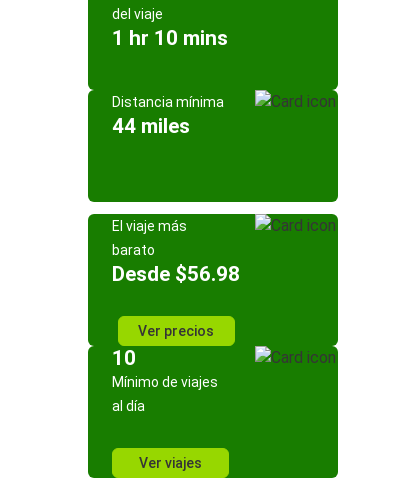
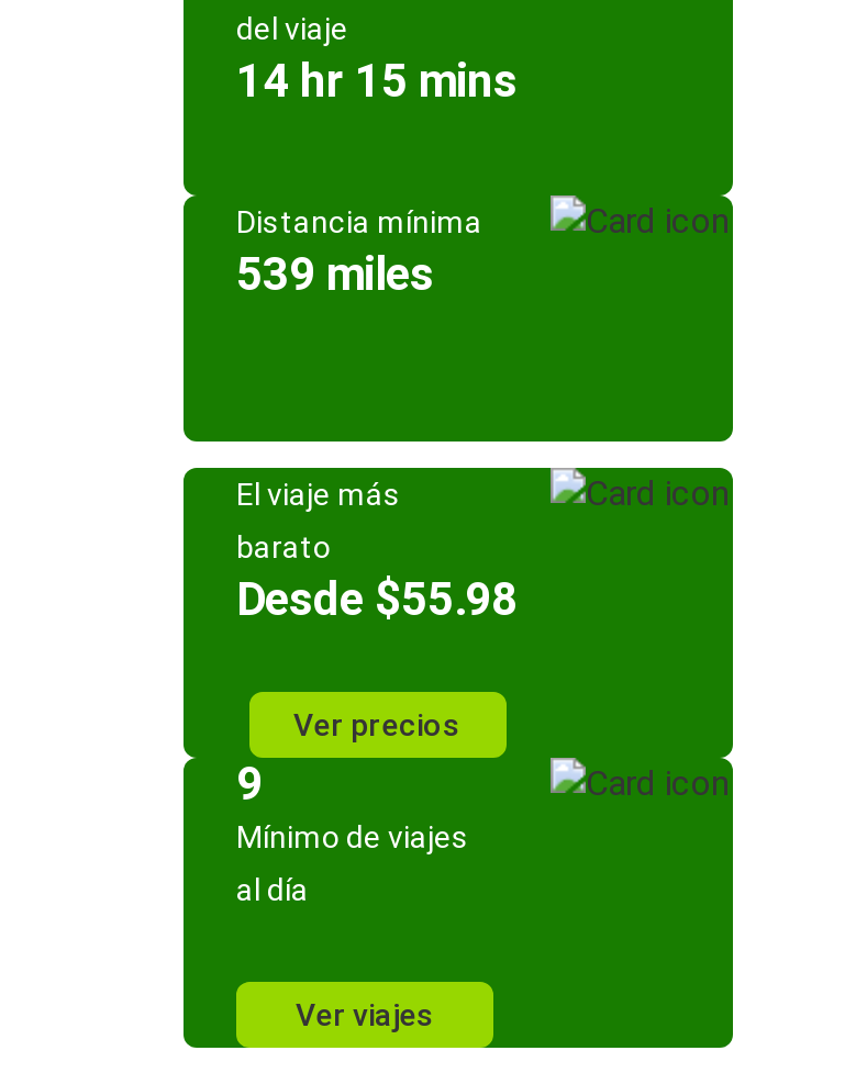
- 1 hr 10 mins
+ 14 hr 15 mins

- 44 miles
+ 539 miles

- Desde $56.98
+ Desde $55.98

- 10
+ 9
